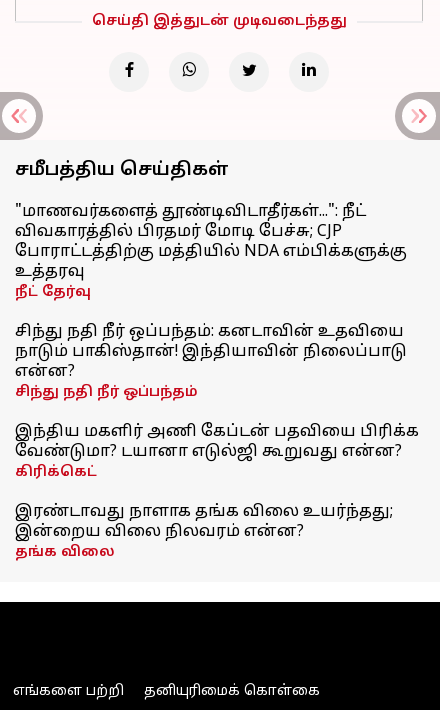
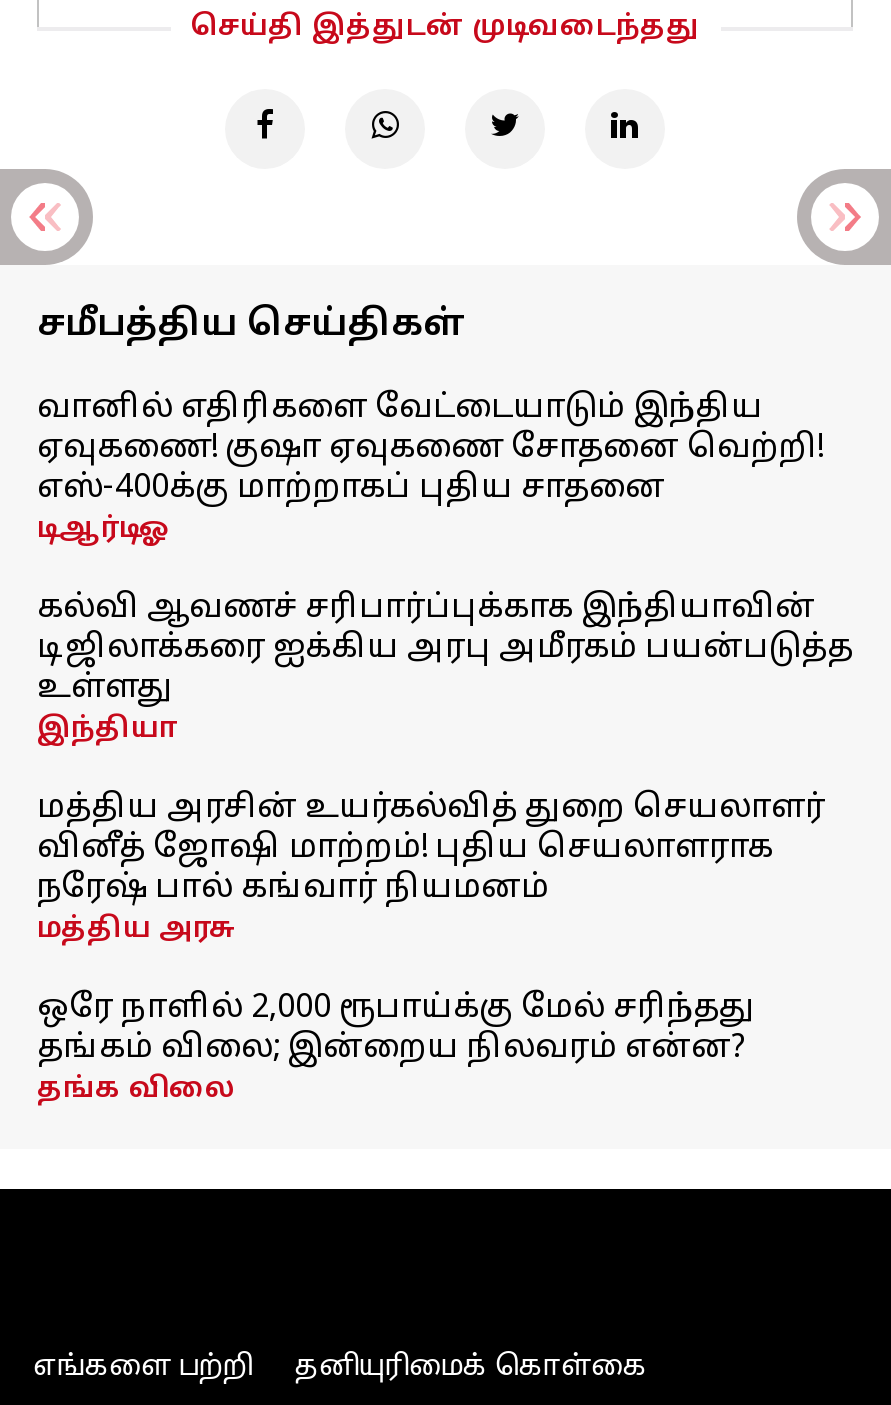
- "மாணவர்களைத் தூண்டிவிடாதீர்கள்...": நீட்
- விவகாரத்தில் பிரதமர் மோடி பேச்சு; CJP
- போராட்டத்திற்கு மத்தியில் NDA எம்பிக்களுக்கு
- உத்தரவு
- நீட் தேர்வு
+ வானில் எதிரிகளை வேட்டையாடும் இந்திய
+ ஏவுகணை! குஷா ஏவுகணை சோதனை வெற்றி!
+ எஸ்-400க்கு மாற்றாகப் புதிய சாதனை
+ டிஆர்டிஓ

- சிந்து நதி நீர் ஒப்பந்தம்: கனடாவின் உதவியை
- நாடும் பாகிஸ்தான்! இந்தியாவின் நிலைப்பாடு
- என்ன?
- சிந்து நதி நீர் ஒப்பந்தம்
+ கல்வி ஆவணச் சரிபார்ப்புக்காக இந்தியாவின்
+ டிஜிலாக்கரை ஐக்கிய அரபு அமீரகம் பயன்படுத்த
+ உள்ளது
+ இந்தியா

- இந்திய மகளிர் அணி கேப்டன் பதவியை பிரிக்க
- வேண்டுமா? டயானா எடுல்ஜி கூறுவது என்ன?
- கிரிக்கெட்
+ மத்திய அரசின் உயர்கல்வித் துறை செயலாளர்
+ வினீத் ஜோஷி மாற்றம்! புதிய செயலாளராக
+ நரேஷ் பால் கங்வார் நியமனம்
+ மத்திய அரசு

- இரண்டாவது நாளாக தங்க விலை உயர்ந்தது;
- இன்றைய விலை நிலவரம் என்ன?
+ ஒரே நாளில் 2,000 ரூபாய்க்கு மேல் சரிந்தது
+ தங்கம் விலை; இன்றைய நிலவரம் என்ன?
